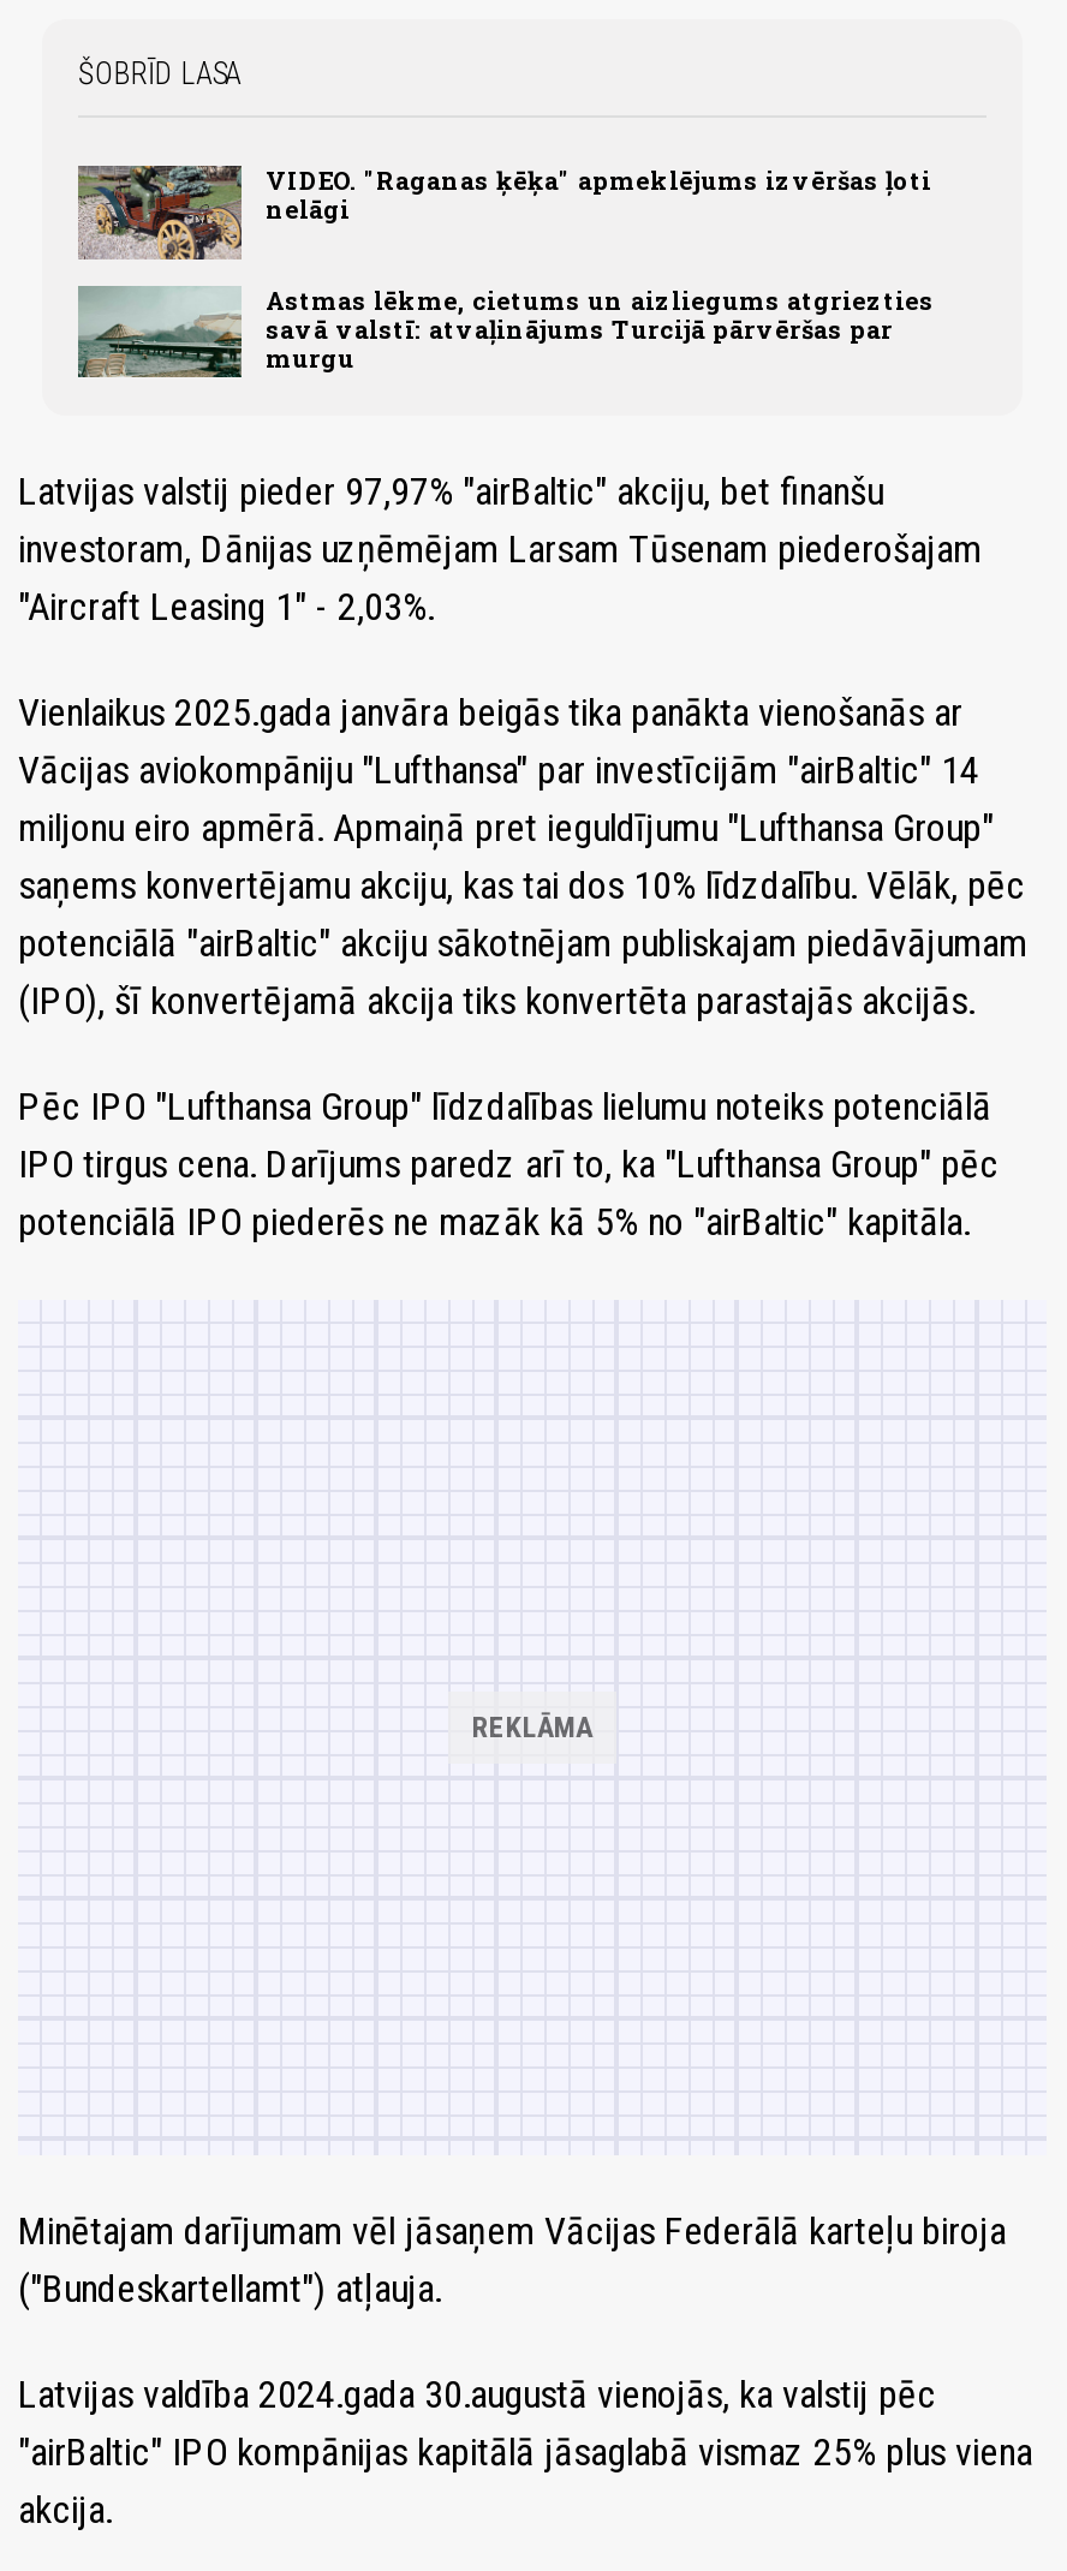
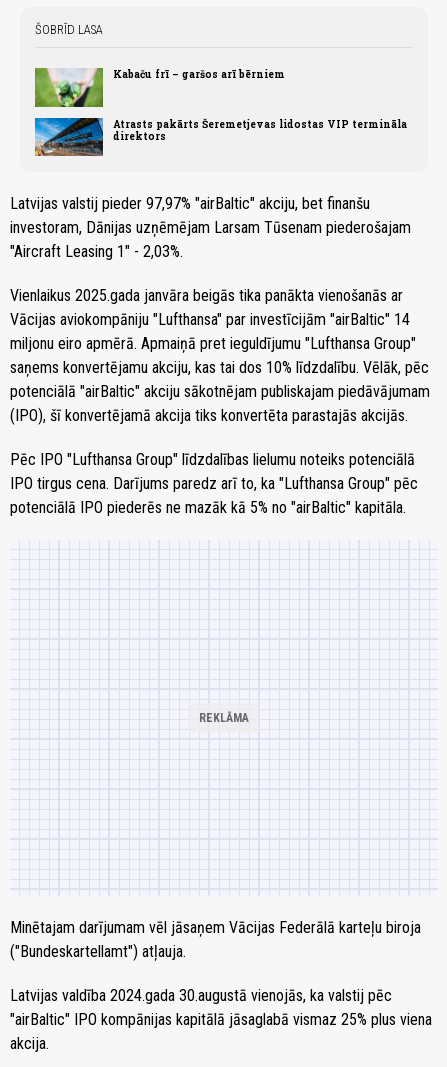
- [image]
- VIDEO. "Raganas ķēķa" apmeklējums izvēršas ļoti
- nelāgi
+ [image]
+ Kabaču frī – garšos arī bērniem

- [image]
- Astmas lēkme, cietums un aizliegums atgriezties
- savā valstī: atvaļinājums Turcijā pārvēršas par
- murgu
+ [image]
+ Atrasts pakārts Šeremetjevas lidostas VIP termināla
+ direktors
